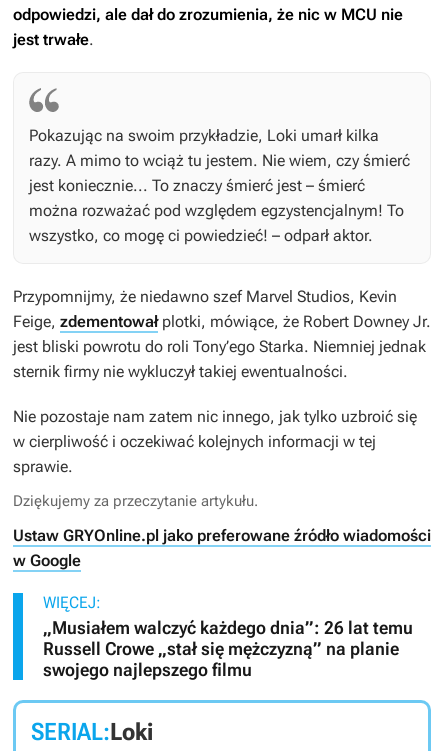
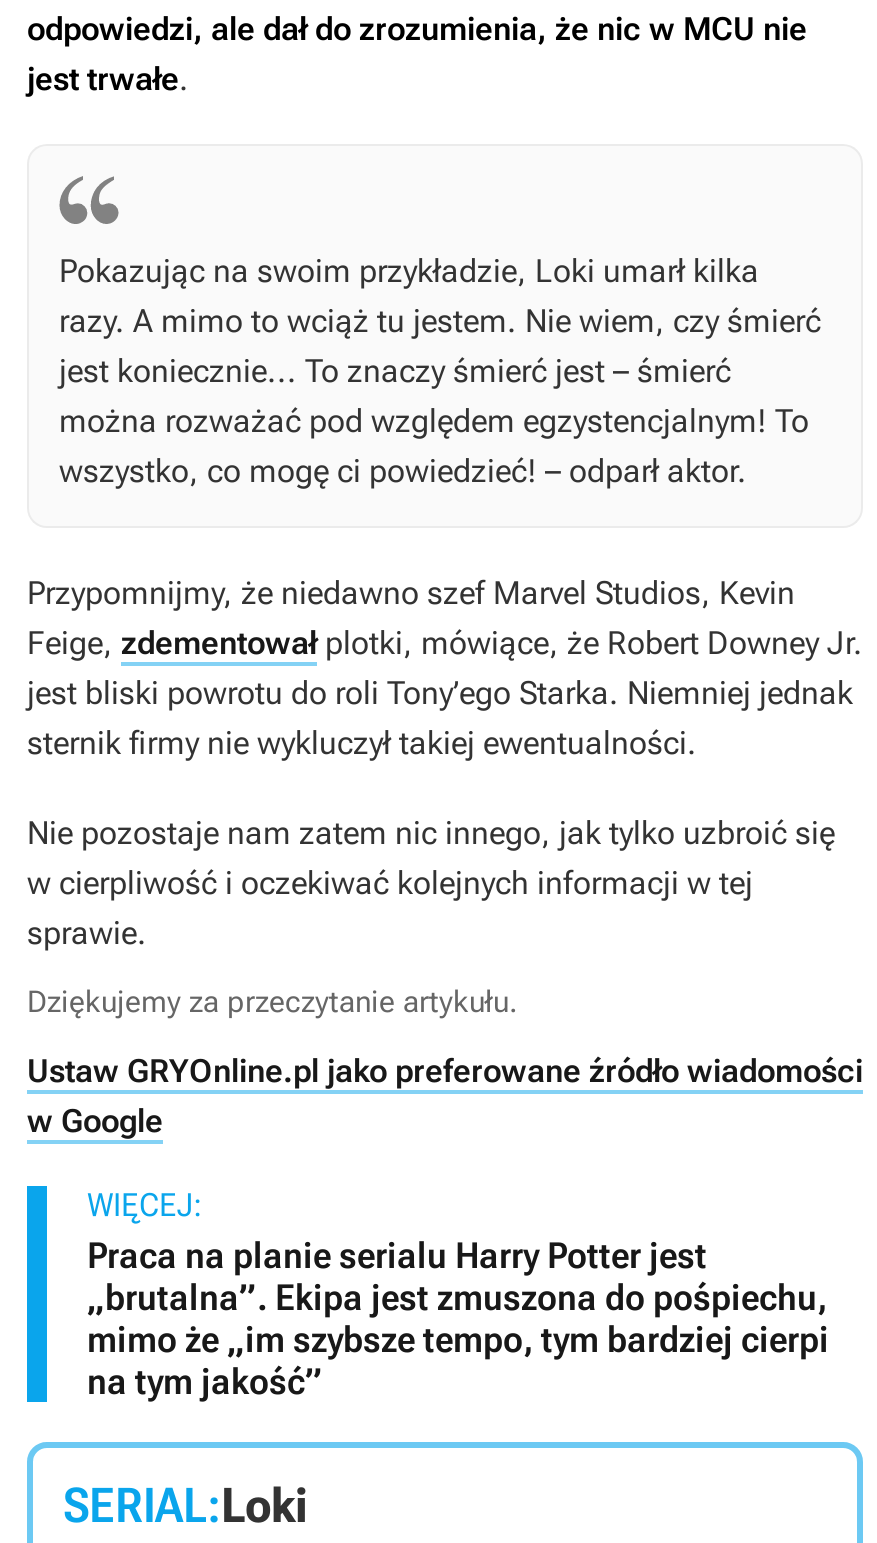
- „Musiałem walczyć każdego dnia”: 26 lat temu
- Russell Crowe „stał się mężczyzną” na planie
- swojego najlepszego filmu
+ Praca na planie serialu Harry Potter jest
+ „brutalna”. Ekipa jest zmuszona do pośpiechu,
+ mimo że „im szybsze tempo, tym bardziej cierpi
+ na tym jakość”
